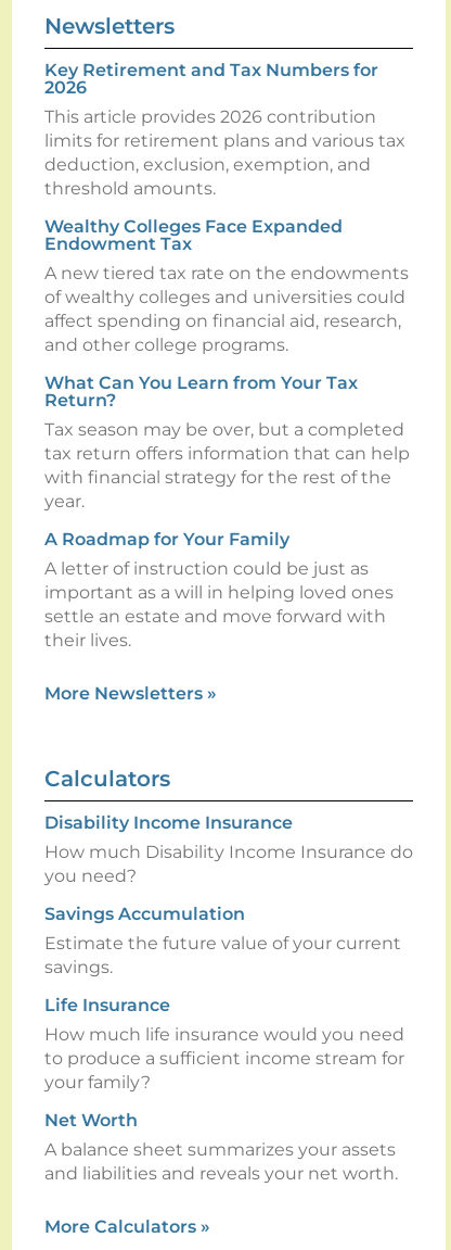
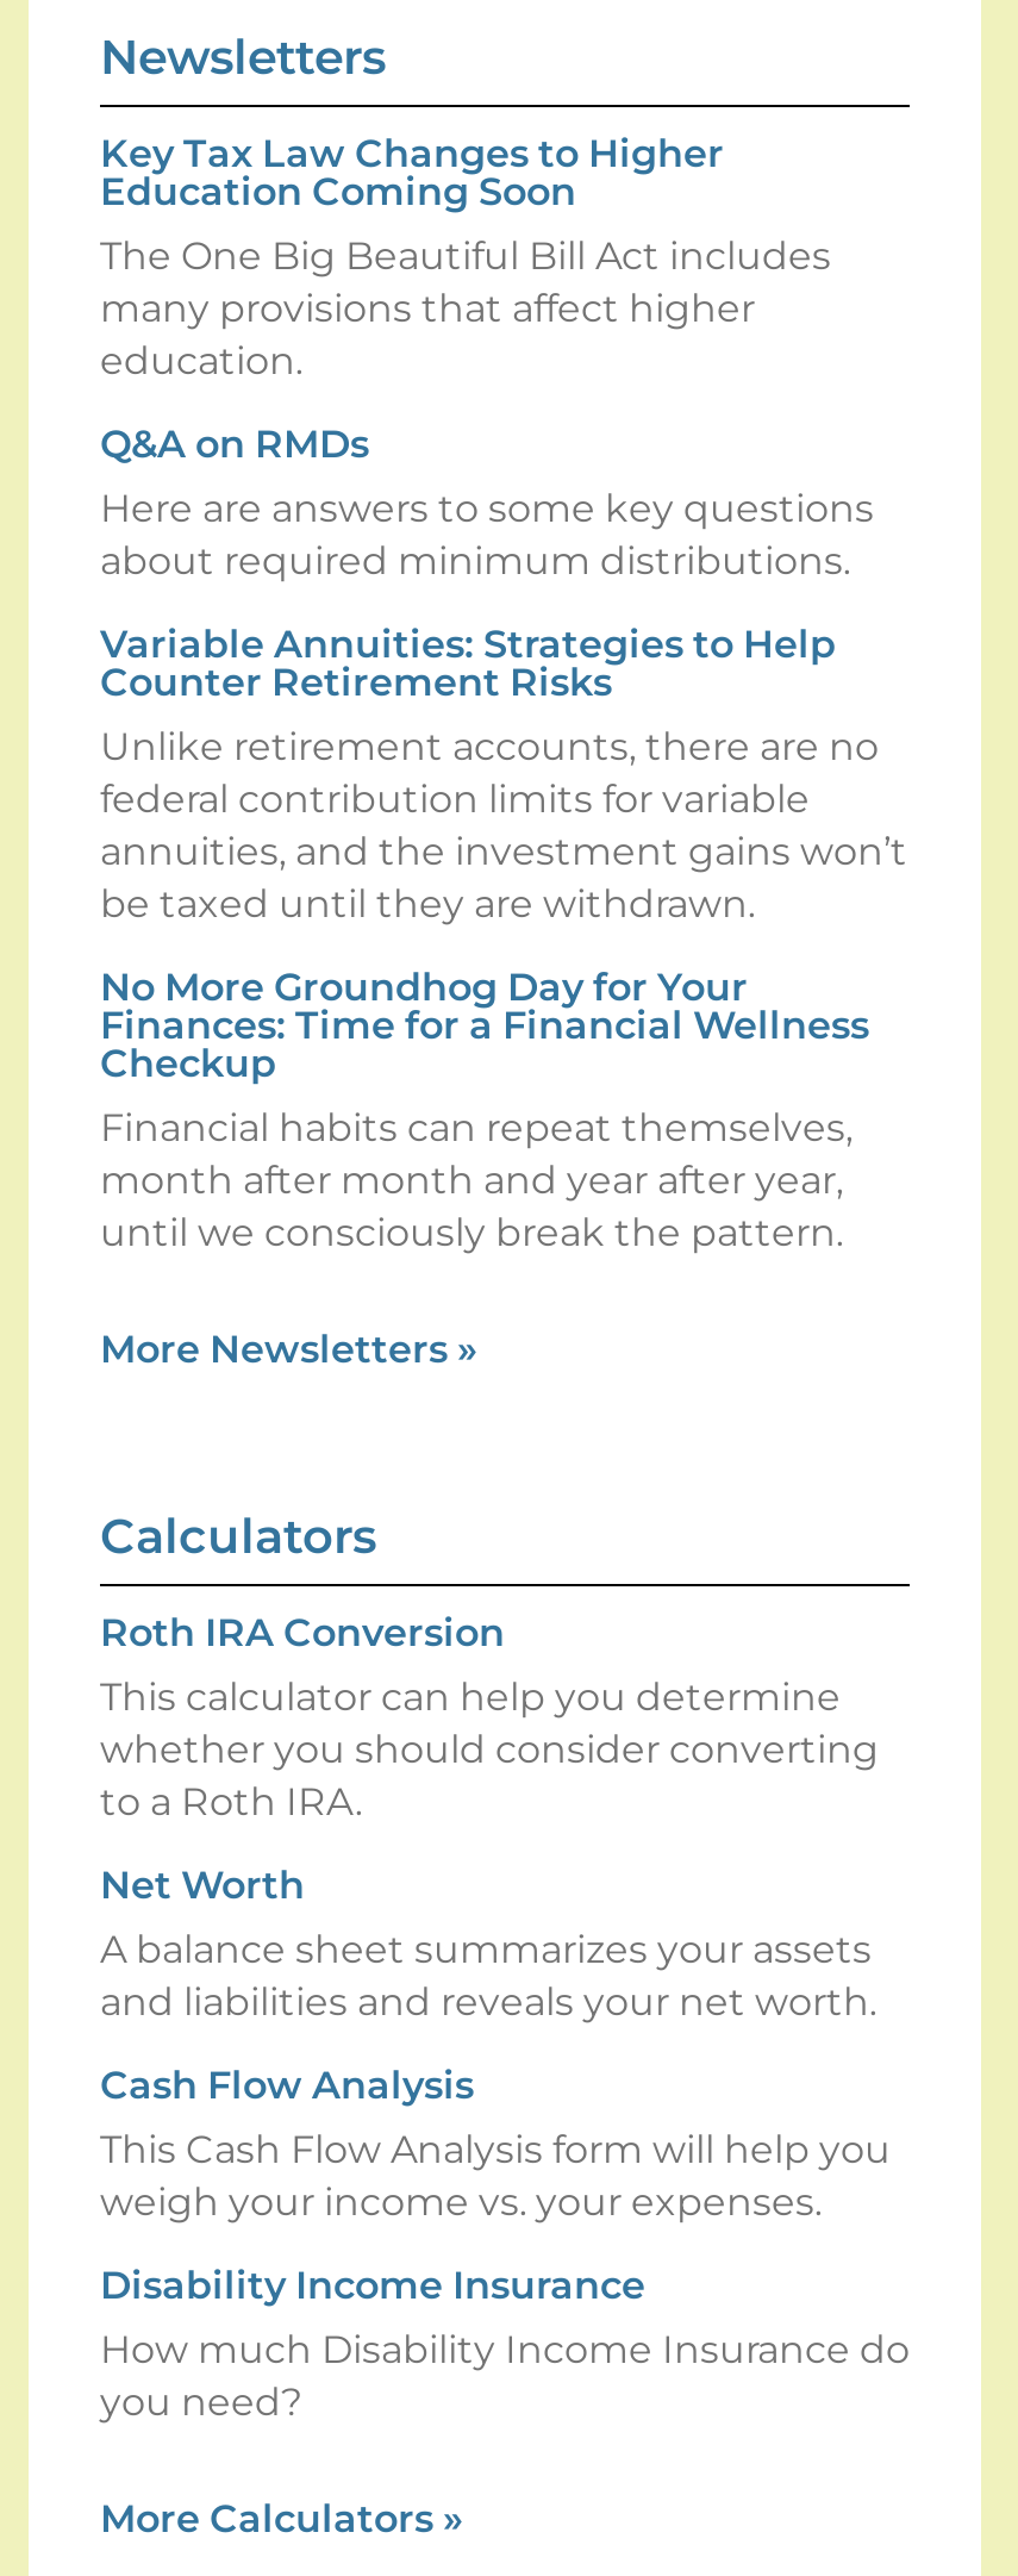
- Key Retirement and Tax Numbers for
- 2026
- This article provides 2026 contribution
- limits for retirement plans and various tax
- deduction, exclusion, exemption, and
- threshold amounts.
+ Key Tax Law Changes to Higher
+ Education Coming Soon
+ The One Big Beautiful Bill Act includes
+ many provisions that affect higher
+ education.

- Wealthy Colleges Face Expanded
- Endowment Tax
- A new tiered tax rate on the endowments
- of wealthy colleges and universities could
- affect spending on financial aid, research,
- and other college programs.
+ Q&A on RMDs
+ Here are answers to some key questions
+ about required minimum distributions.

- What Can You Learn from Your Tax
- Return?
- Tax season may be over, but a completed
- tax return offers information that can help
- with financial strategy for the rest of the
- year.
+ Variable Annuities: Strategies to Help
+ Counter Retirement Risks
+ Unlike retirement accounts, there are no
+ federal contribution limits for variable
+ annuities, and the investment gains won’t
+ be taxed until they are withdrawn.

- A Roadmap for Your Family
- A letter of instruction could be just as
- important as a will in helping loved ones
- settle an estate and move forward with
- their lives.
+ No More Groundhog Day for Your
+ Finances: Time for a Financial Wellness
+ Checkup
+ Financial habits can repeat themselves,
+ month after month and year after year,
+ until we consciously break the pattern.

+ Roth IRA Conversion
+ This calculator can help you determine
+ whether you should consider converting
+ to a Roth IRA.
+ Cash Flow Analysis
+ This Cash Flow Analysis form will help you
+ weigh your income vs. your expenses.

moved down: Disability Income Insurance | How much Disability Income Insurance do | you need?

- Savings Accumulation
- Estimate the future value of your current
- savings.
- Life Insurance
- How much life insurance would you need
- to produce a sufficient income stream for
- your family?

moved up: Net Worth | A balance sheet summarizes your assets | and liabilities and reveals your net worth.
